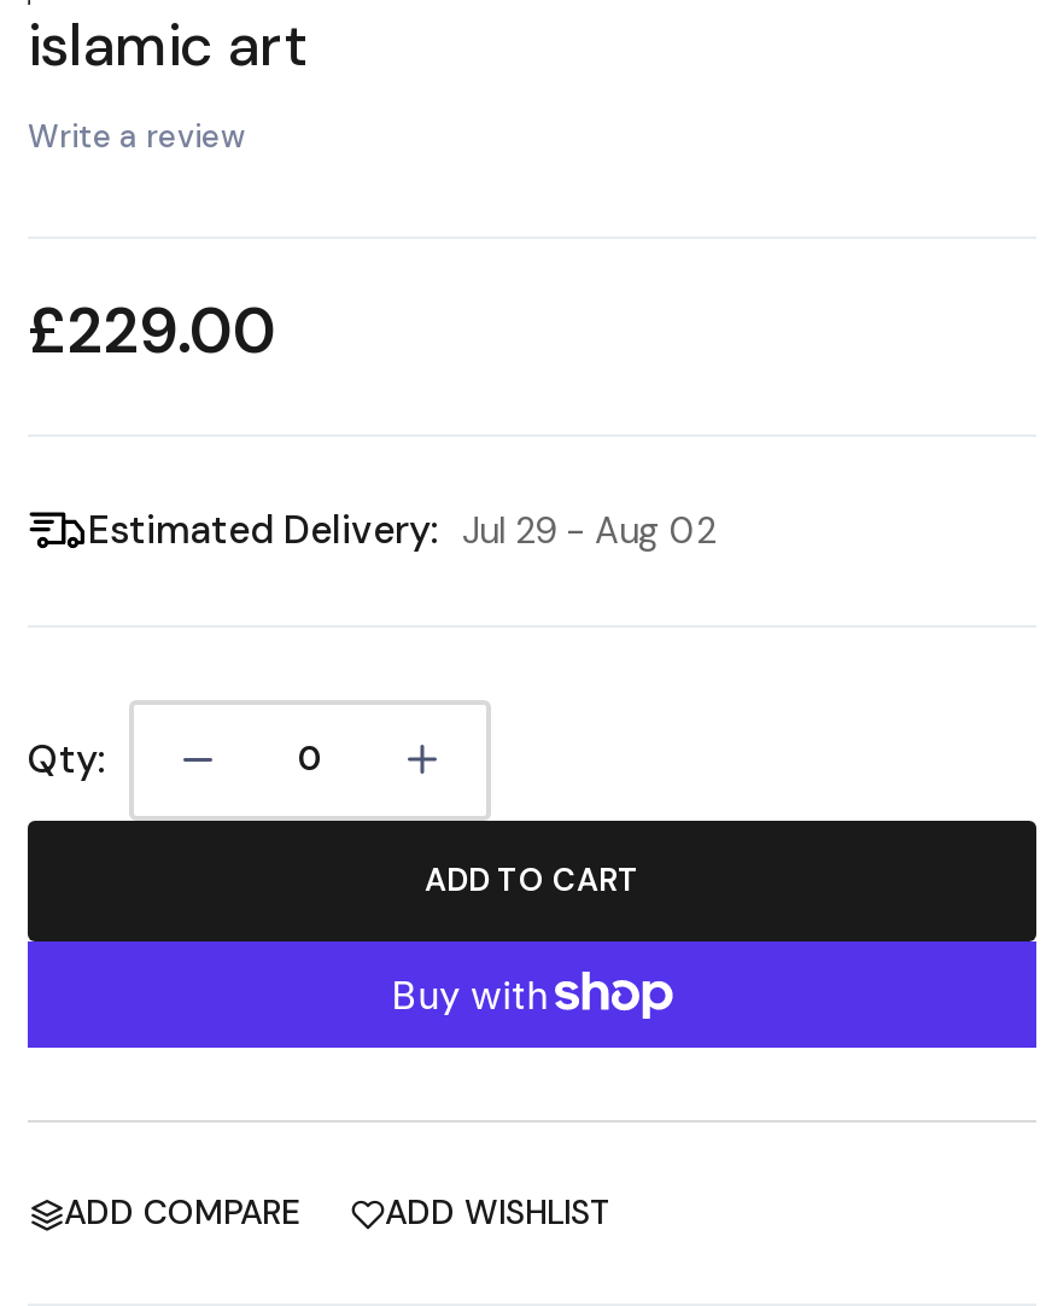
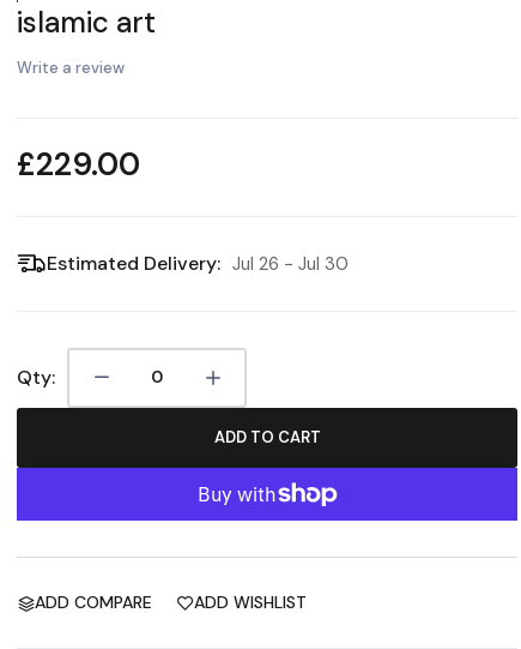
- Estimated Delivery: Jul 29 - Aug 02
+ Estimated Delivery: Jul 26 - Jul 30
